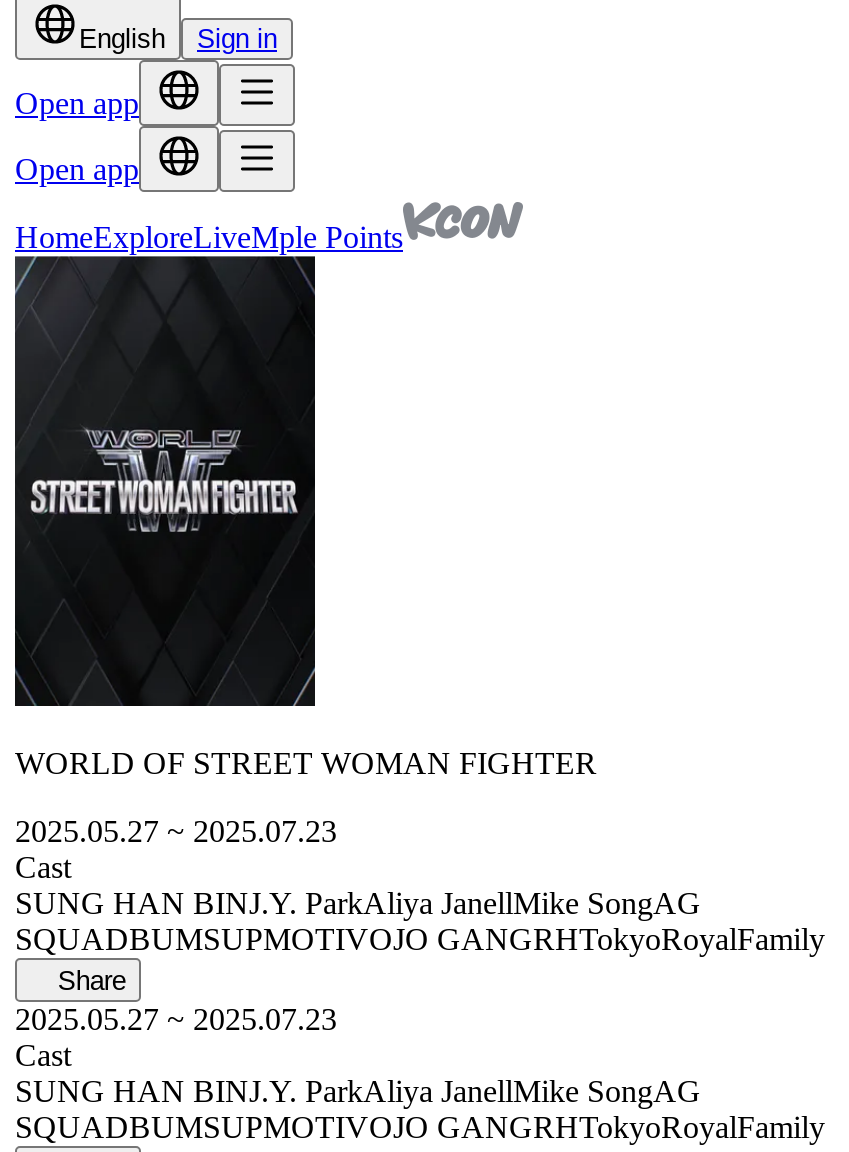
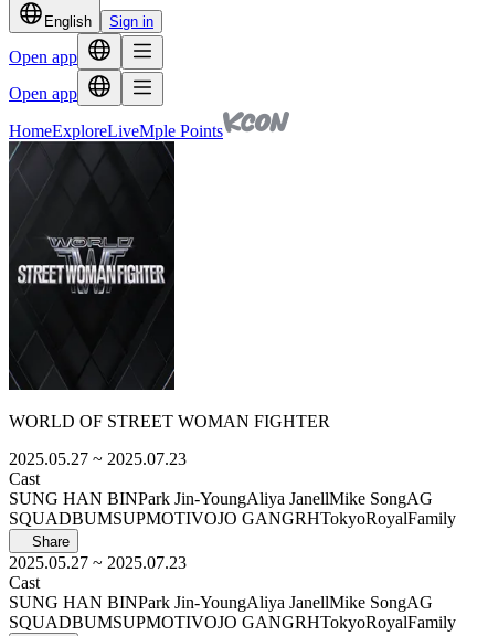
- SUNG HAN BINJ.Y. ParkAliya JanellMike SongAG
+ SUNG HAN BINPark Jin-YoungAliya JanellMike SongAG

- SUNG HAN BINJ.Y. ParkAliya JanellMike SongAG
+ SUNG HAN BINPark Jin-YoungAliya JanellMike SongAG
